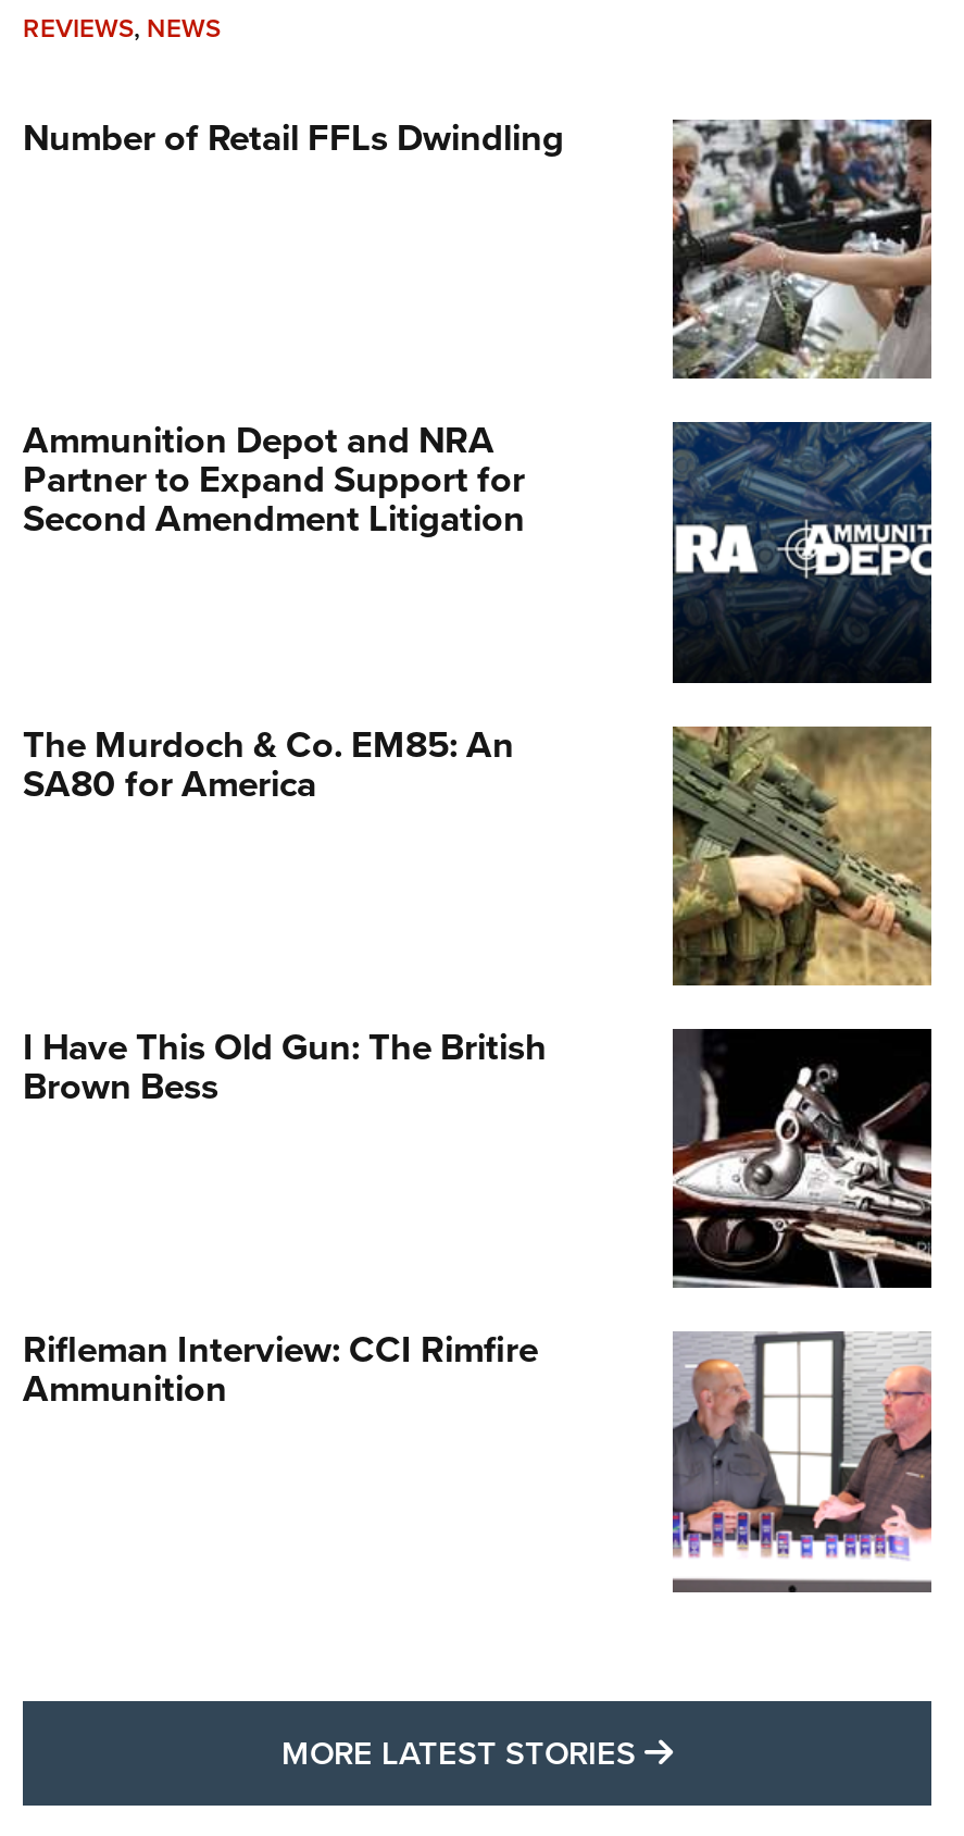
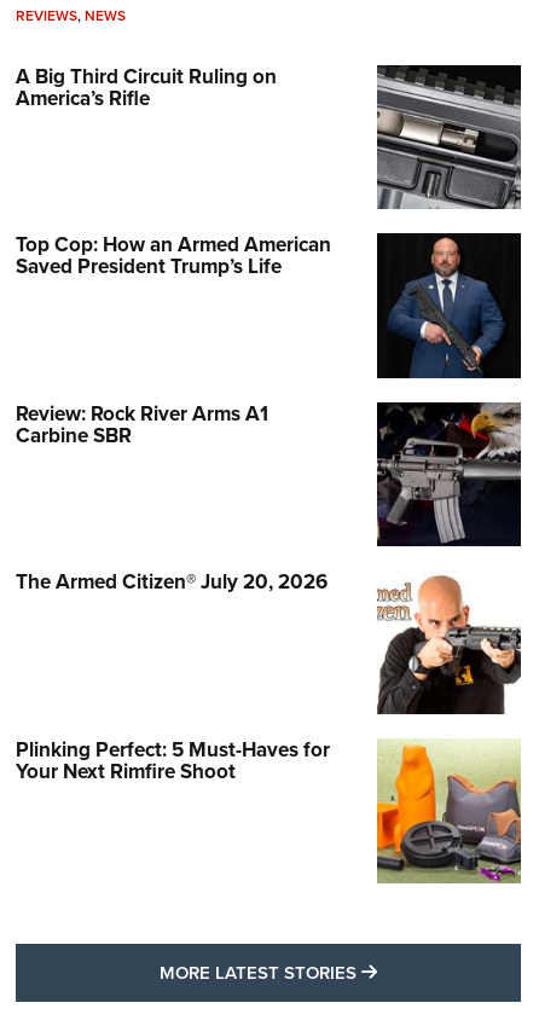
- Number of Retail FFLs Dwindling
+ A Big Third Circuit Ruling on
+ America’s Rifle

- [image]
+ [image]

- Ammunition Depot and NRA
- Partner to Expand Support for
- Second Amendment Litigation
+ Top Cop: How an Armed American
+ Saved President Trump’s Life

- [image]
+ [image]

- The Murdoch & Co. EM85: An
- SA80 for America
+ Review: Rock River Arms A1
+ Carbine SBR

- [image]
+ [image]

- I Have This Old Gun: The British
- Brown Bess
+ The Armed Citizen® July 20, 2026

- [image]
+ [image]

- Rifleman Interview: CCI Rimfire
- Ammunition
+ Plinking Perfect: 5 Must-Haves for
+ Your Next Rimfire Shoot

- [image]
+ [image]
